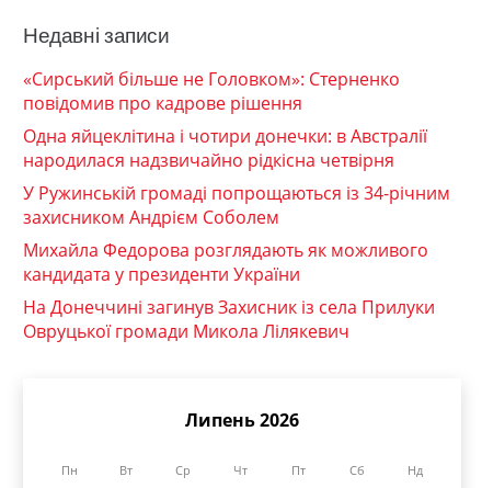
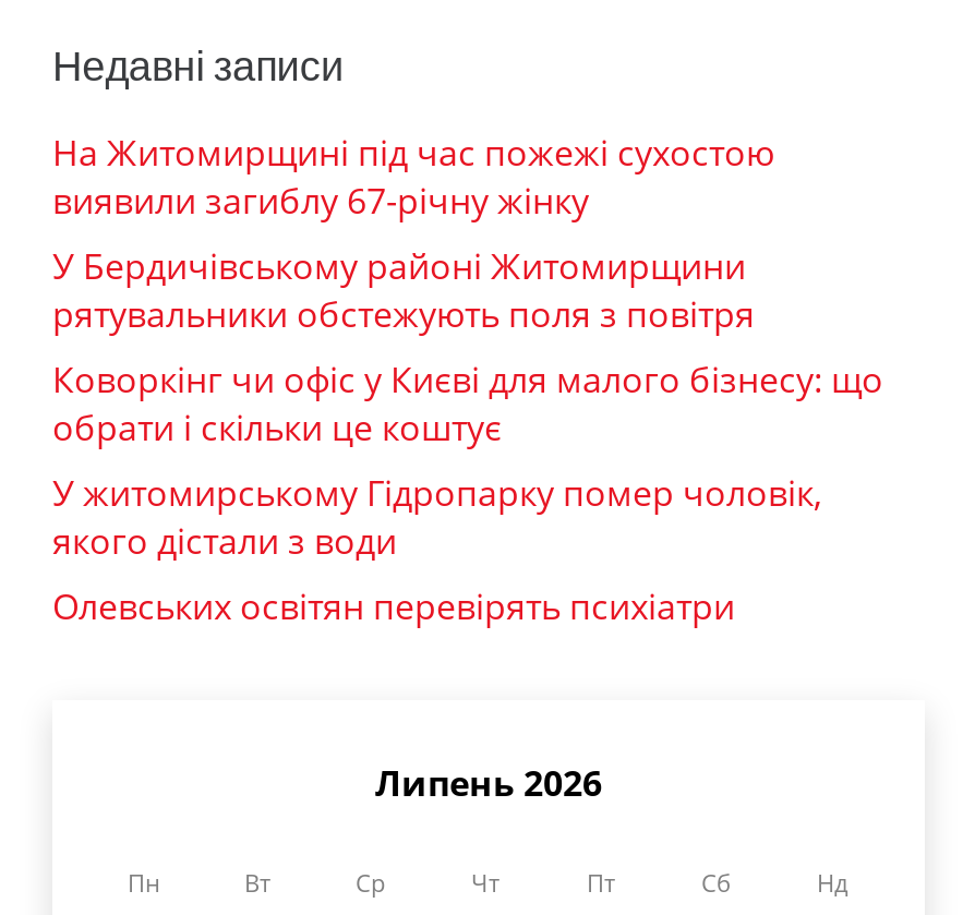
- «Сирський більше не Головком»: Стерненко
- повідомив про кадрове рішення
- Одна яйцеклітина і чотири донечки: в Австралії
- народилася надзвичайно рідкісна четвірня
- У Ружинській громаді попрощаються із 34-річним
- захисником Андрієм Соболем
- Михайла Федорова розглядають як можливого
- кандидата у президенти України
- На Донеччині загинув Захисник із села Прилуки
- Овруцької громади Микола Лілякевич
+ На Житомирщині під час пожежі сухостою
+ виявили загиблу 67-річну жінку
+ У Бердичівському районі Житомирщини
+ рятувальники обстежують поля з повітря
+ Коворкінг чи офіс у Києві для малого бізнесу: що
+ обрати і скільки це коштує
+ У житомирському Гідропарку помер чоловік,
+ якого дістали з води
+ Олевських освітян перевірять психіатри
